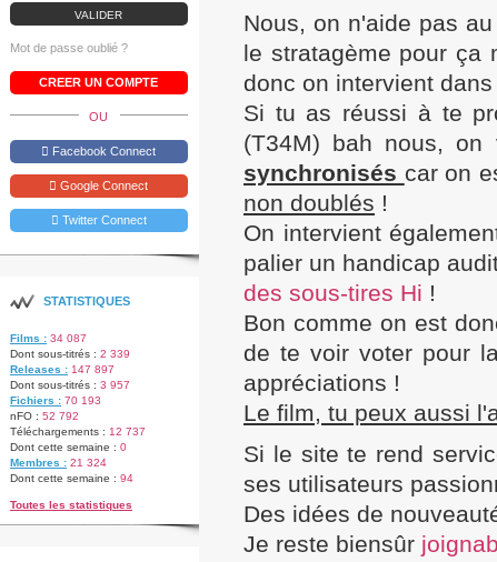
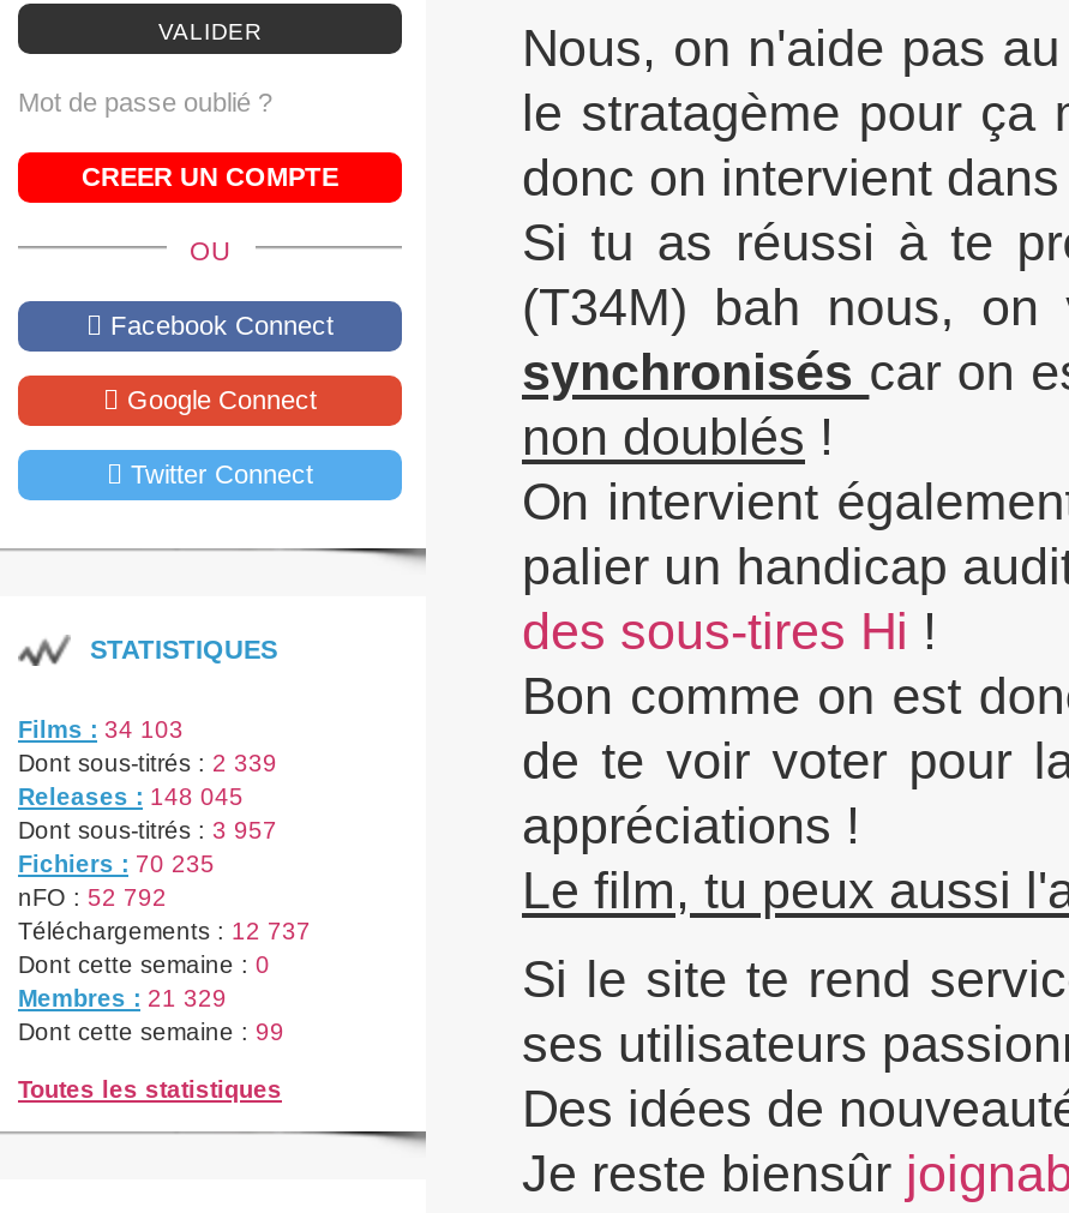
- Films : 34 087
+ Films : 34 103

- Releases : 147 897
+ Releases : 148 045

- Fichiers : 70 193
+ Fichiers : 70 235

- Membres : 21 324
+ Membres : 21 329

- Dont cette semaine : 94
+ Dont cette semaine : 99
